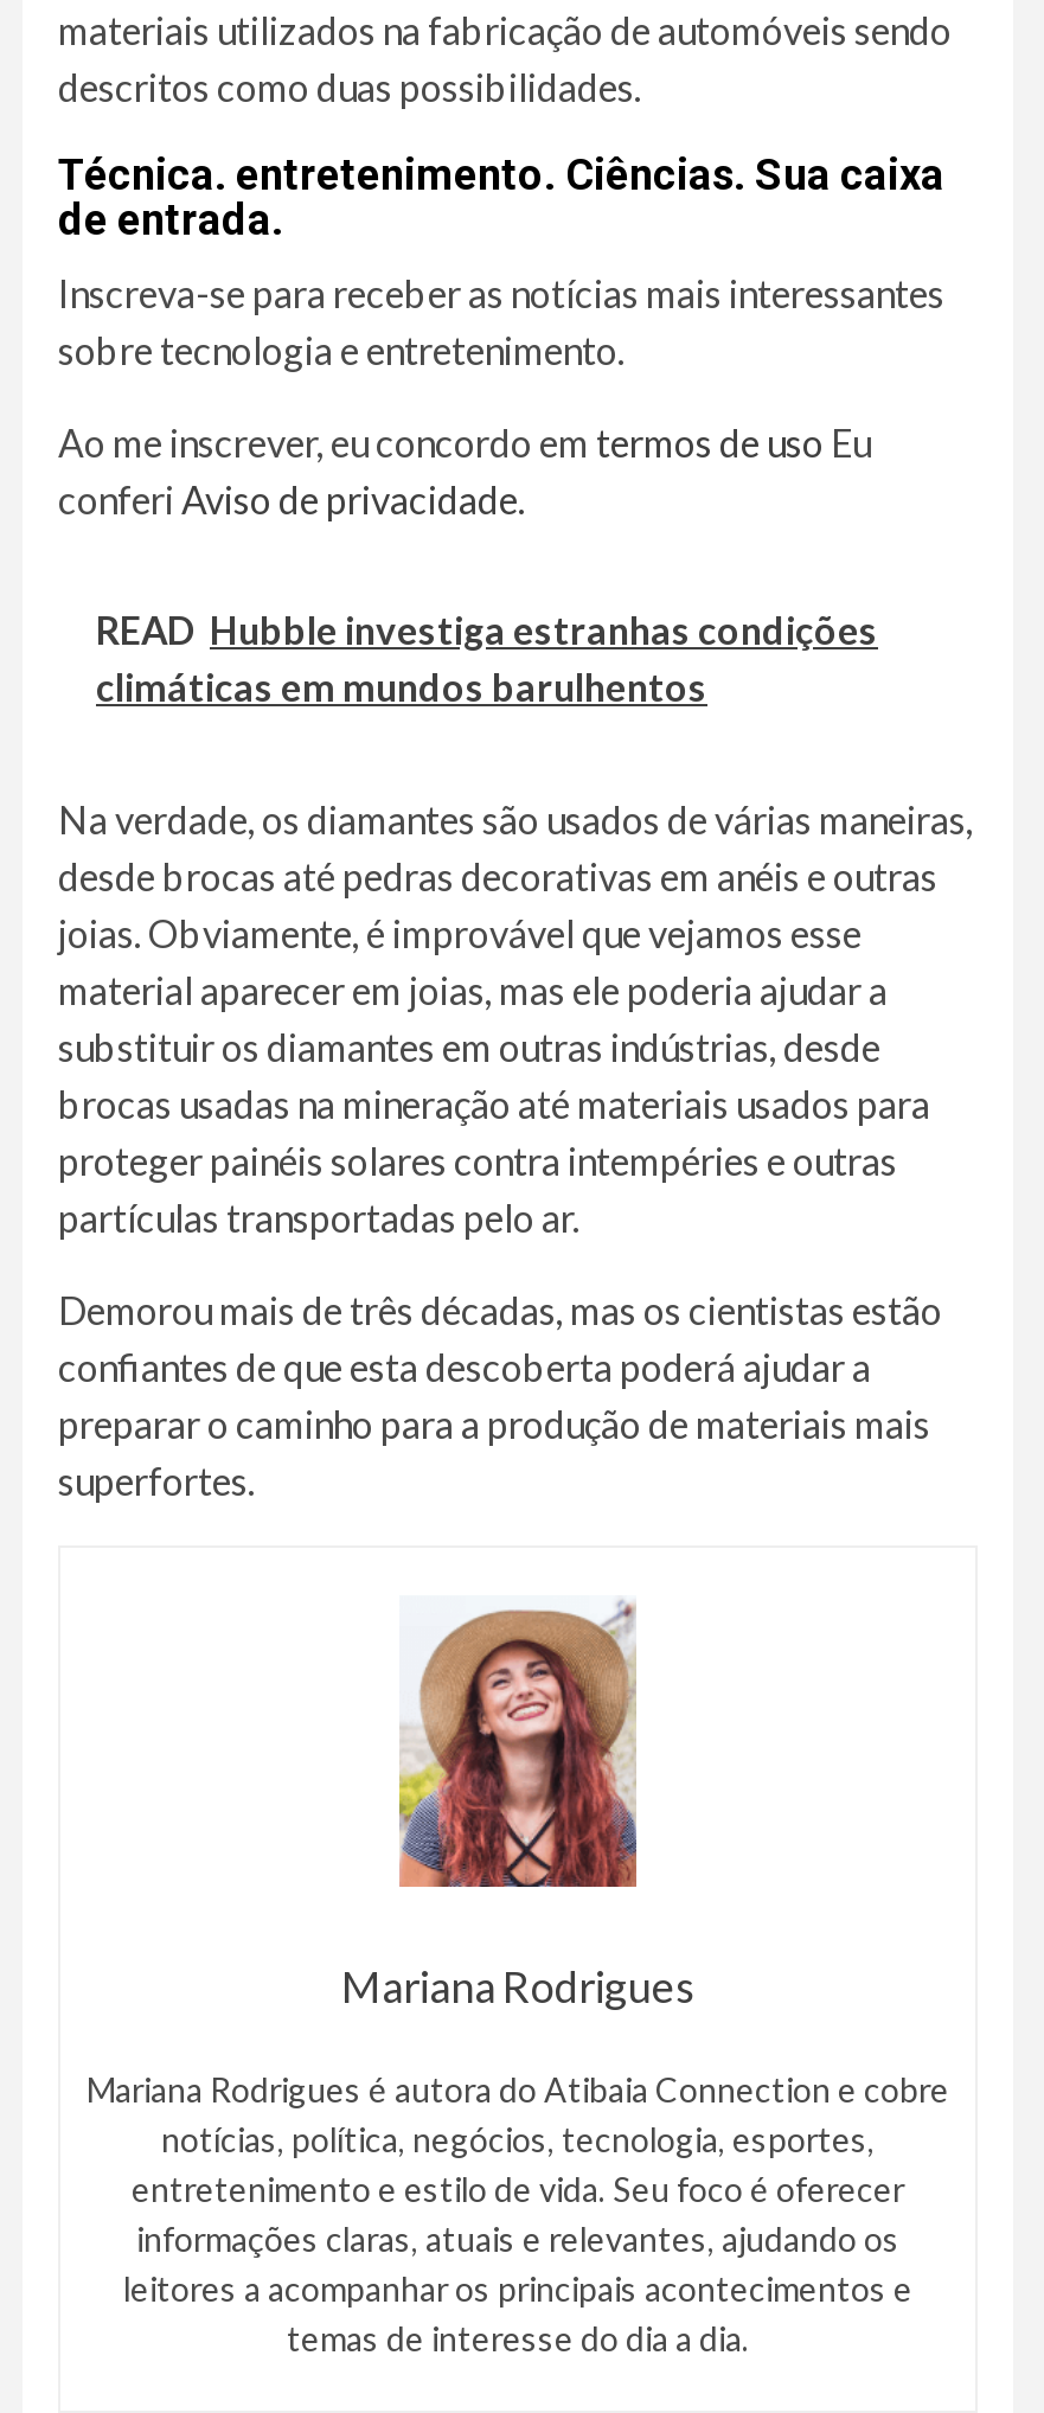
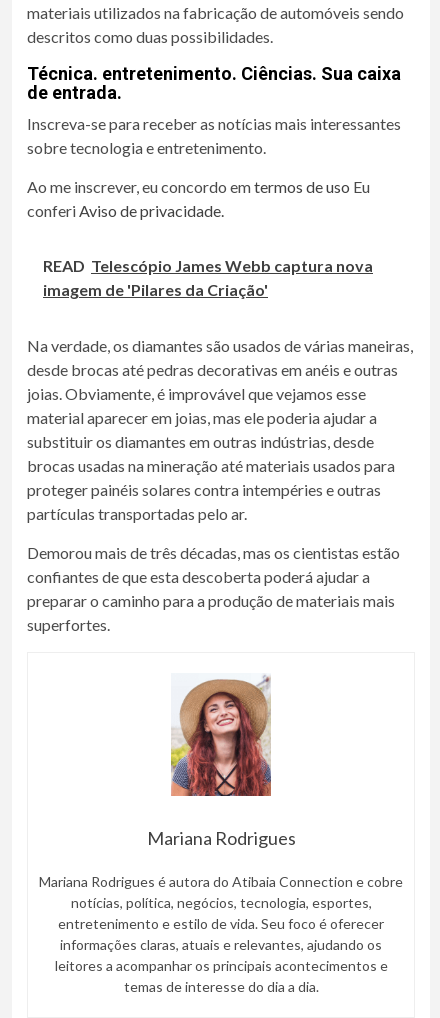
- READ Hubble investiga estranhas condições
- climáticas em mundos barulhentos
+ READ Telescópio James Webb captura nova
+ imagem de 'Pilares da Criação'
